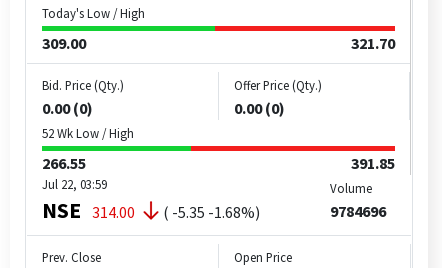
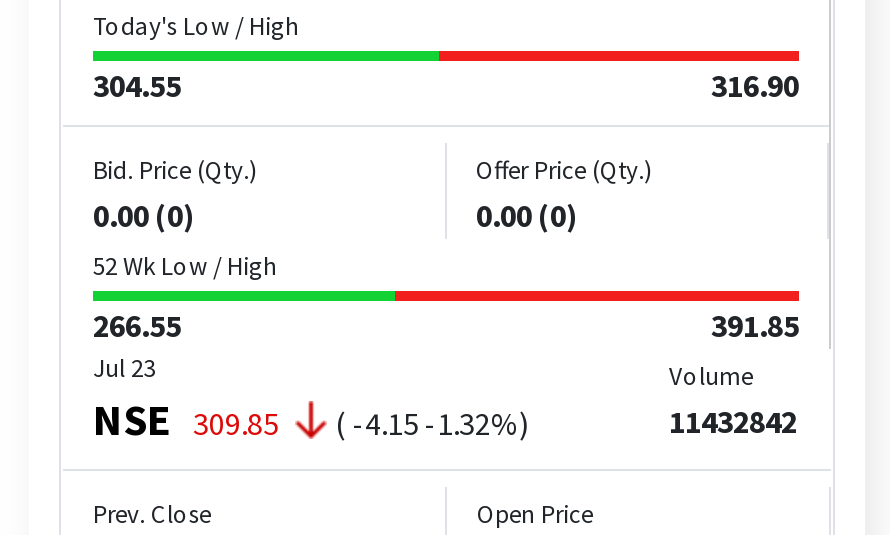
- 309.00
+ 304.55

- 321.70
+ 316.90

- Jul 22, 03:59
- NSE 314.00
- ( -5.35 -1.68%)
+ Jul 23
+ NSE 309.85
+ ( -4.15 -1.32%)

- 9784696
+ 11432842
